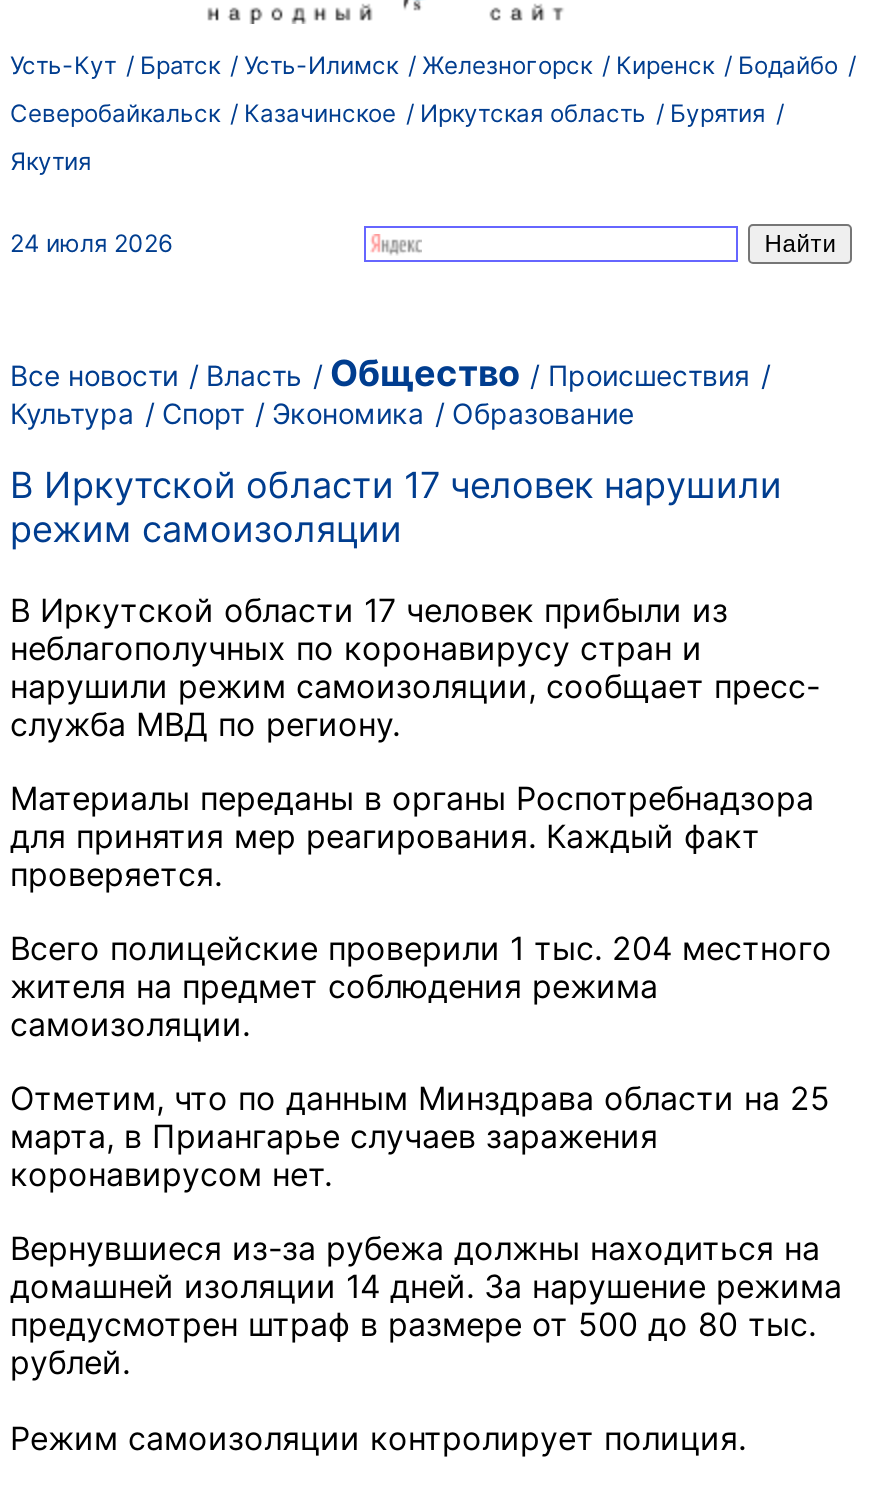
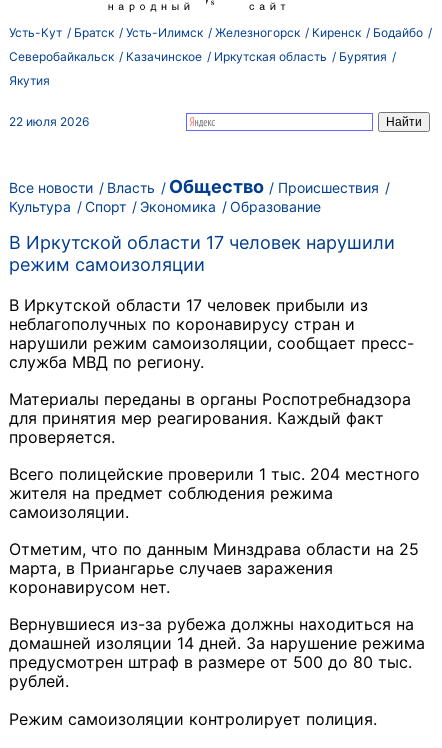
- 24 июля 2026
+ 22 июля 2026
